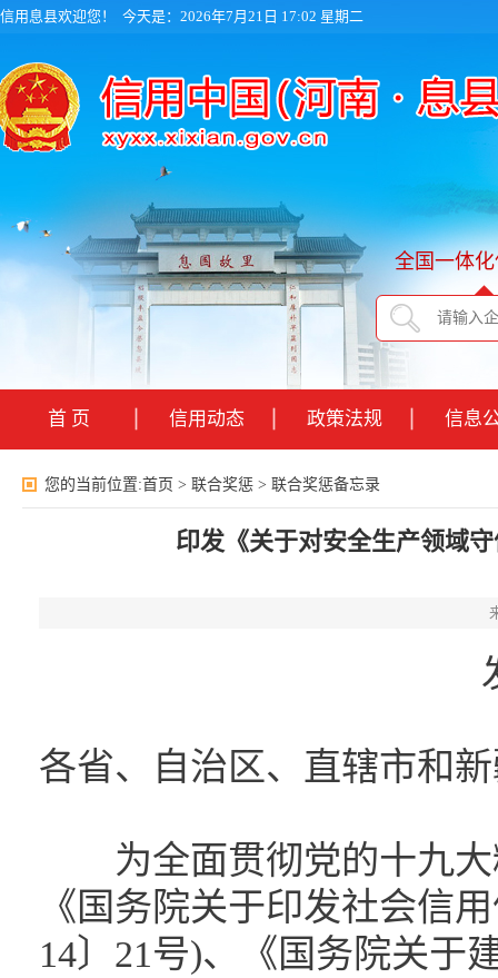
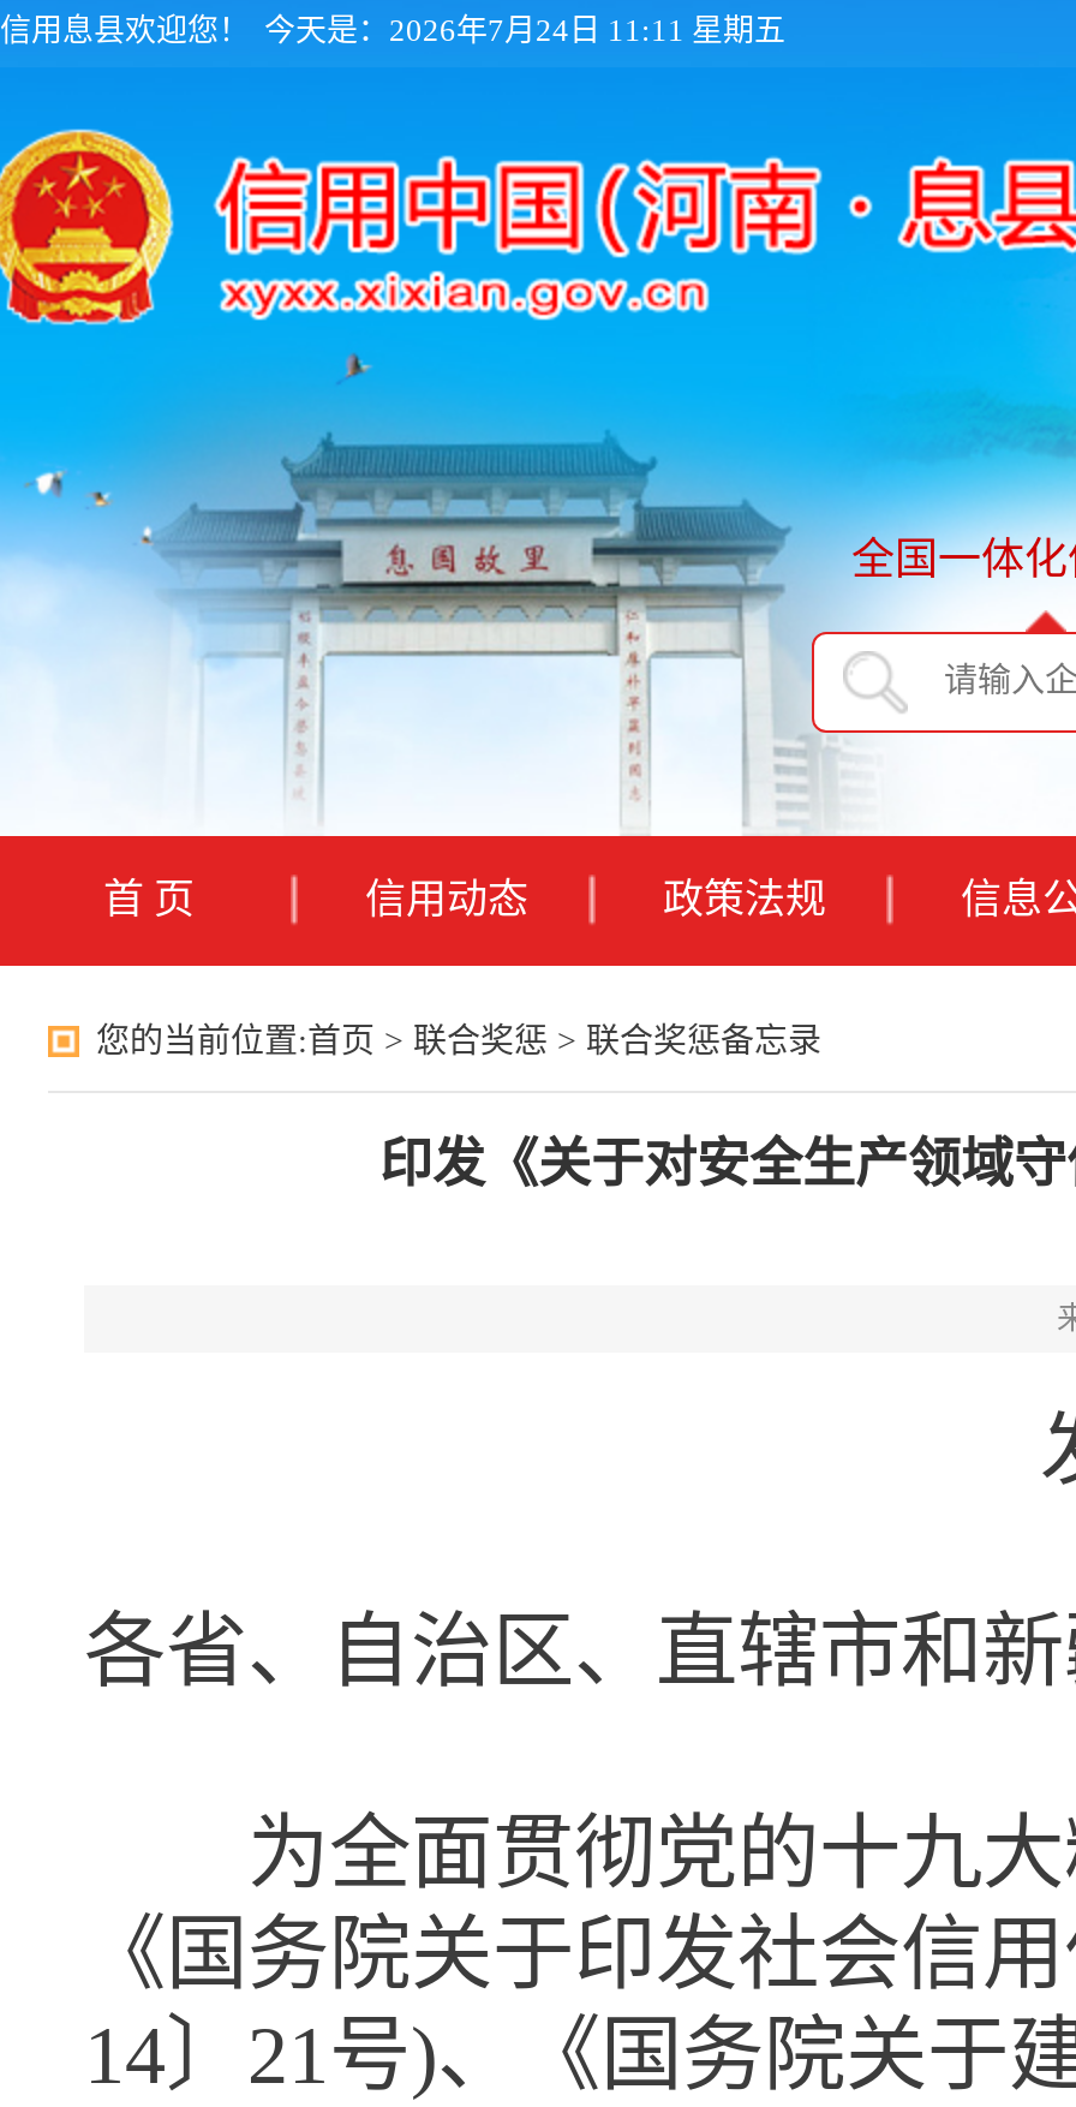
- 信用息县欢迎您！今天是：2026年7月21日 17:02 星期二
+ 信用息县欢迎您！今天是：2026年7月24日 11:11 星期五
